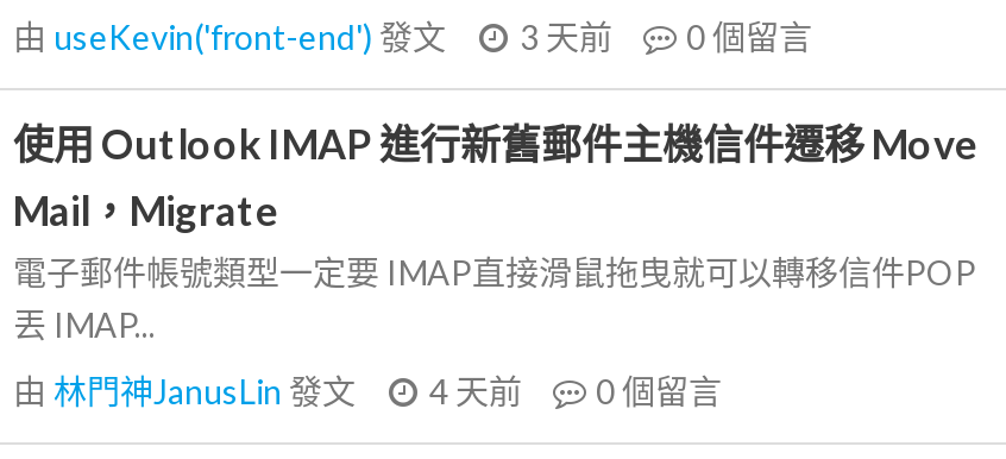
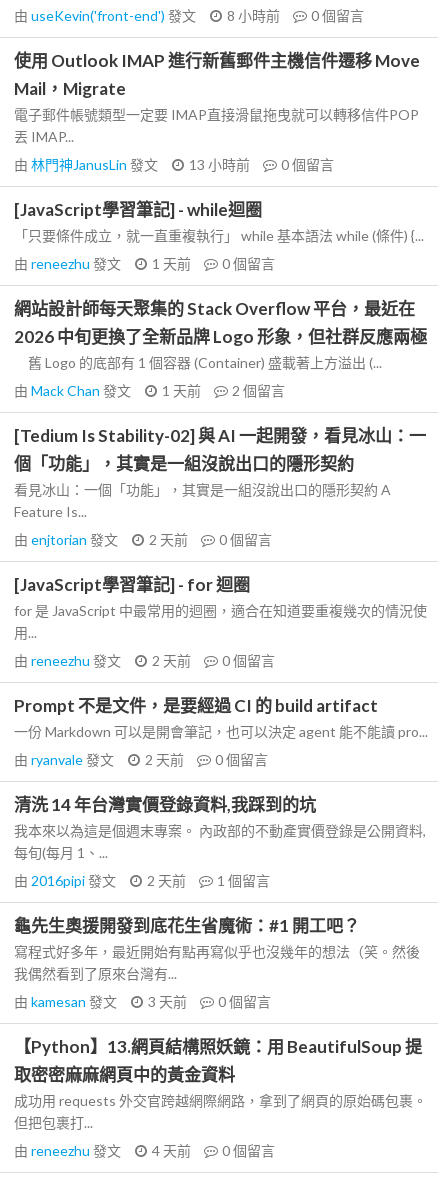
- 由useKevin('front-end')發文 3 天前 0個留言
+ 由useKevin('front-end')發文 8 小時前 0個留言

+ 13 小時前
+ 0個留言
+ [JavaScript學習筆記] - while迴圈
+ 「只要條件成立，就一直重複執行」 while 基本語法 while (條件) {...
+ 由reneezhu發文
+ 1 天前
+ 0個留言
+ 網站設計師每天聚集的 Stack Overflow 平台，最近在
+ 2026 中旬更換了全新品牌 Logo 形象，但社群反應兩極
+ 舊 Logo 的底部有 1 個容器 (Container) 盛載著上方溢出 (...
+ 由Mack Chan發文
+ 1 天前
+ 2個留言
+ [Tedium Is Stability-02] 與 AI 一起開發，看見冰山：一
+ 個「功能」，其實是一組沒說出口的隱形契約
+ 看見冰山：一個「功能」，其實是一組沒說出口的隱形契約 A
+ Feature Is...
+ 由enjtorian發文
+ 2 天前
+ 0個留言
+ [JavaScript學習筆記] - for 迴圈
+ for 是 JavaScript 中最常用的迴圈，適合在知道要重複幾次的情況使
+ 用...
+ 由reneezhu發文
+ 2 天前
+ 0個留言
+ Prompt 不是文件，是要經過 CI 的 build artifact
+ 一份 Markdown 可以是開會筆記，也可以決定 agent 能不能讀 pro...
+ 由ryanvale發文
+ 2 天前
+ 0個留言
+ 清洗 14 年台灣實價登錄資料,我踩到的坑
+ 我本來以為這是個週末專案。 內政部的不動產實價登錄是公開資料,
+ 每旬(每月 1、...
+ 由2016pipi發文
+ 2 天前
+ 1個留言
+ 龜先生奧援開發到底花生省魔術：#1 開工吧？
+ 寫程式好多年，最近開始有點再寫似乎也沒幾年的想法（笑。然後
+ 我偶然看到了原來台灣有...
+ 由kamesan發文
+ 3 天前
+ 0個留言
+ 【Python】13.網頁結構照妖鏡：用 BeautifulSoup 提
+ 取密密麻麻網頁中的黃金資料
+ 成功用 requests 外交官跨越網際網路，拿到了網頁的原始碼包裹。
+ 但把包裹打...
+ 由reneezhu發文
